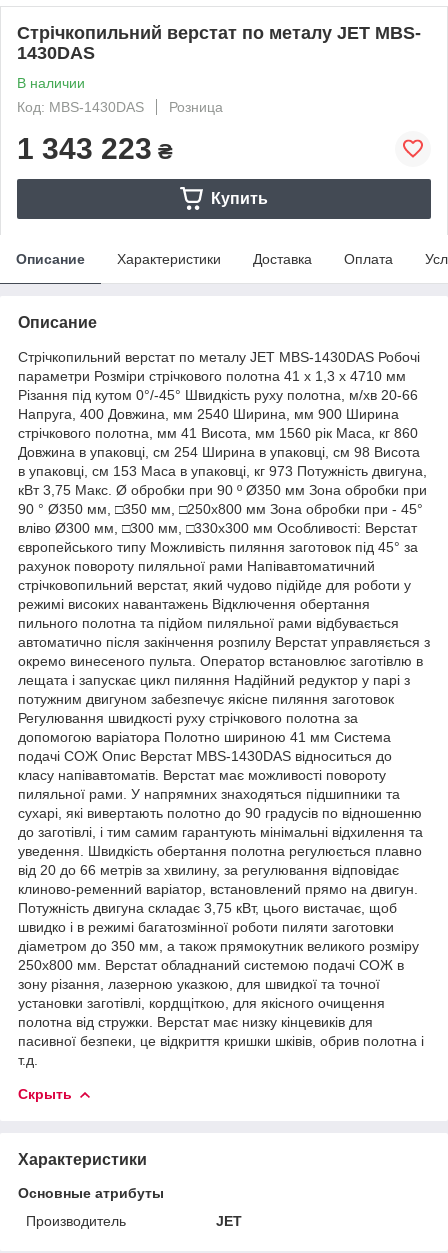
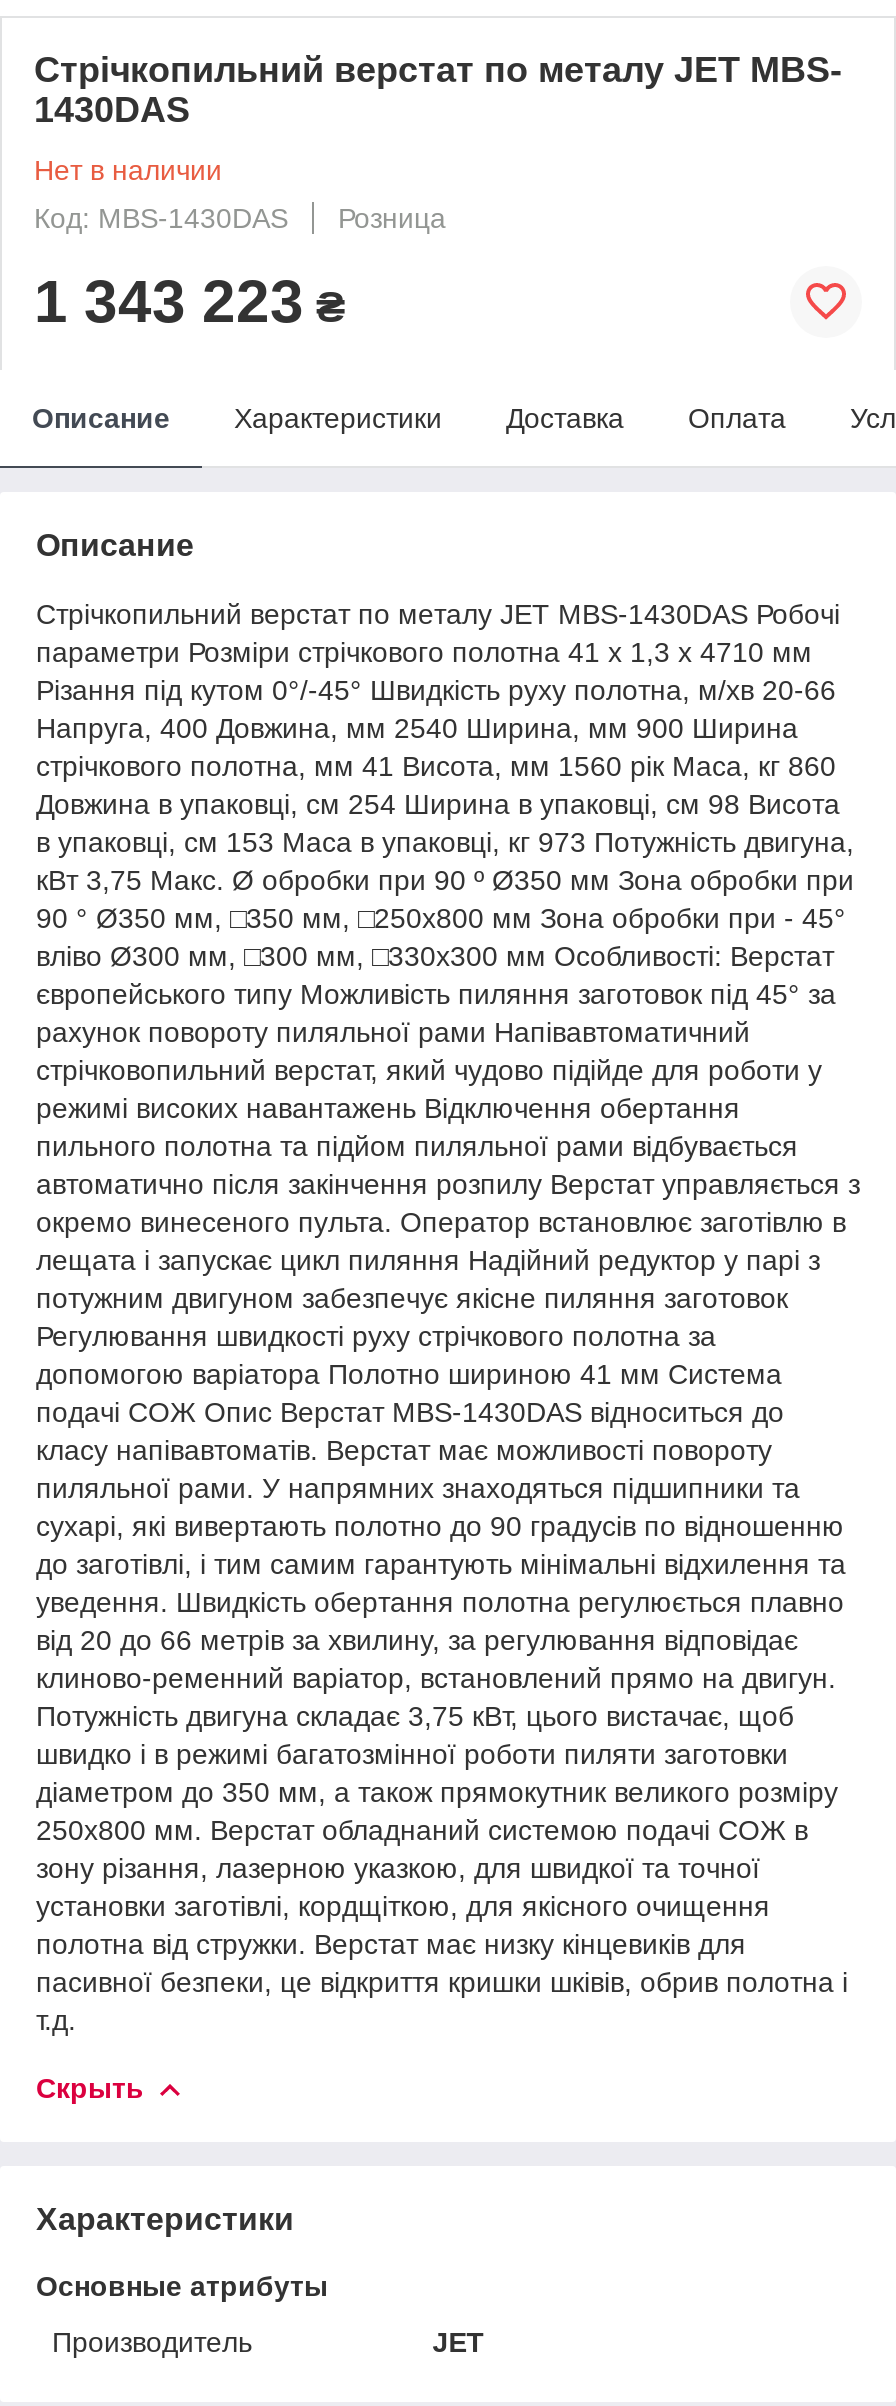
- В наличии
+ Нет в наличии

- Купить
